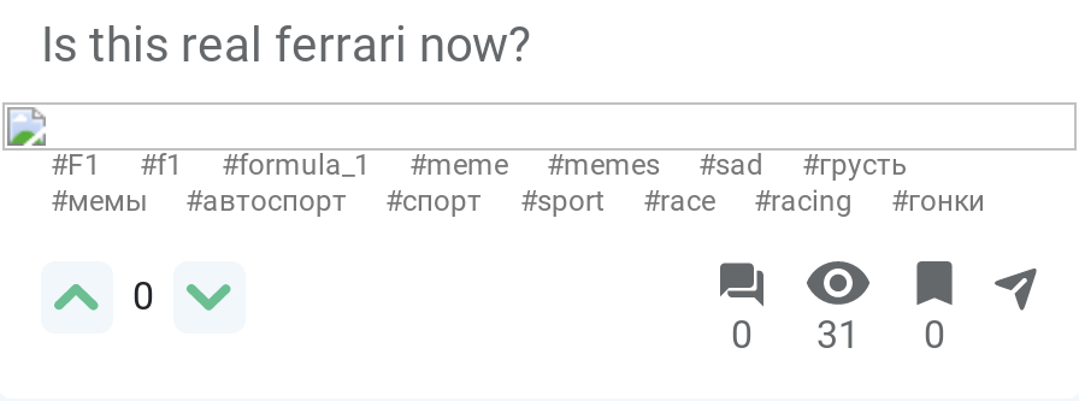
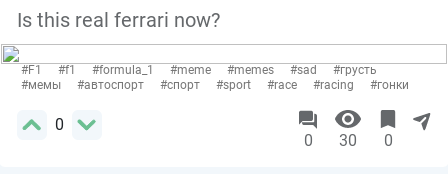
- 0 31 0
+ 0 30 0
